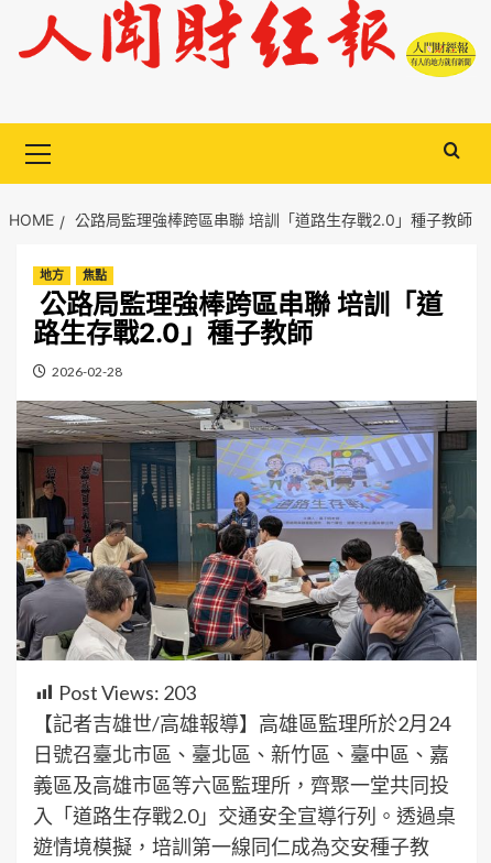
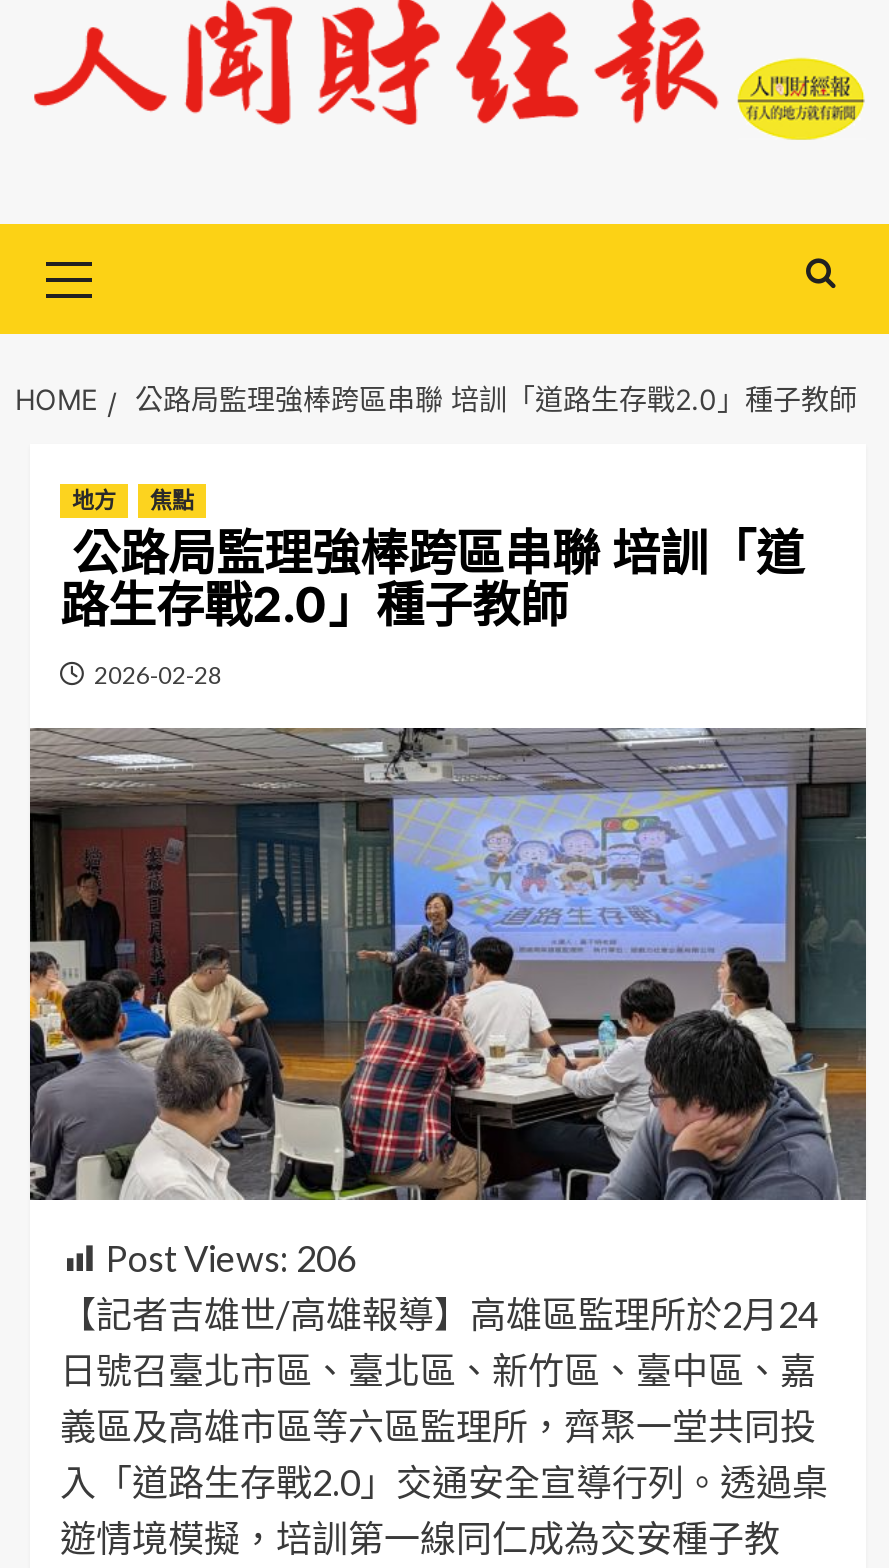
- Post Views: 203
+ Post Views: 206
